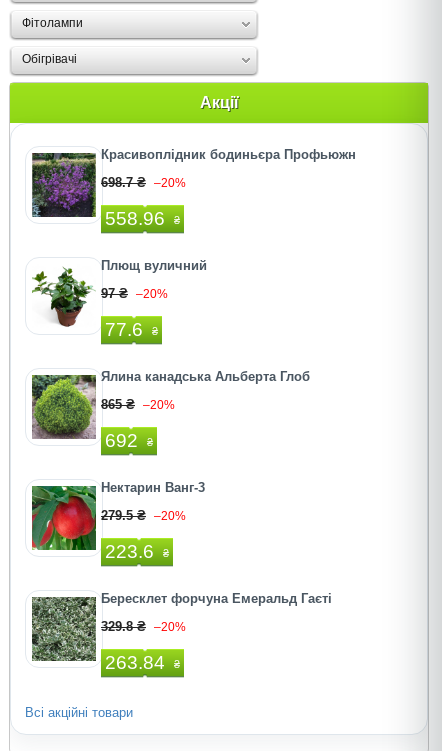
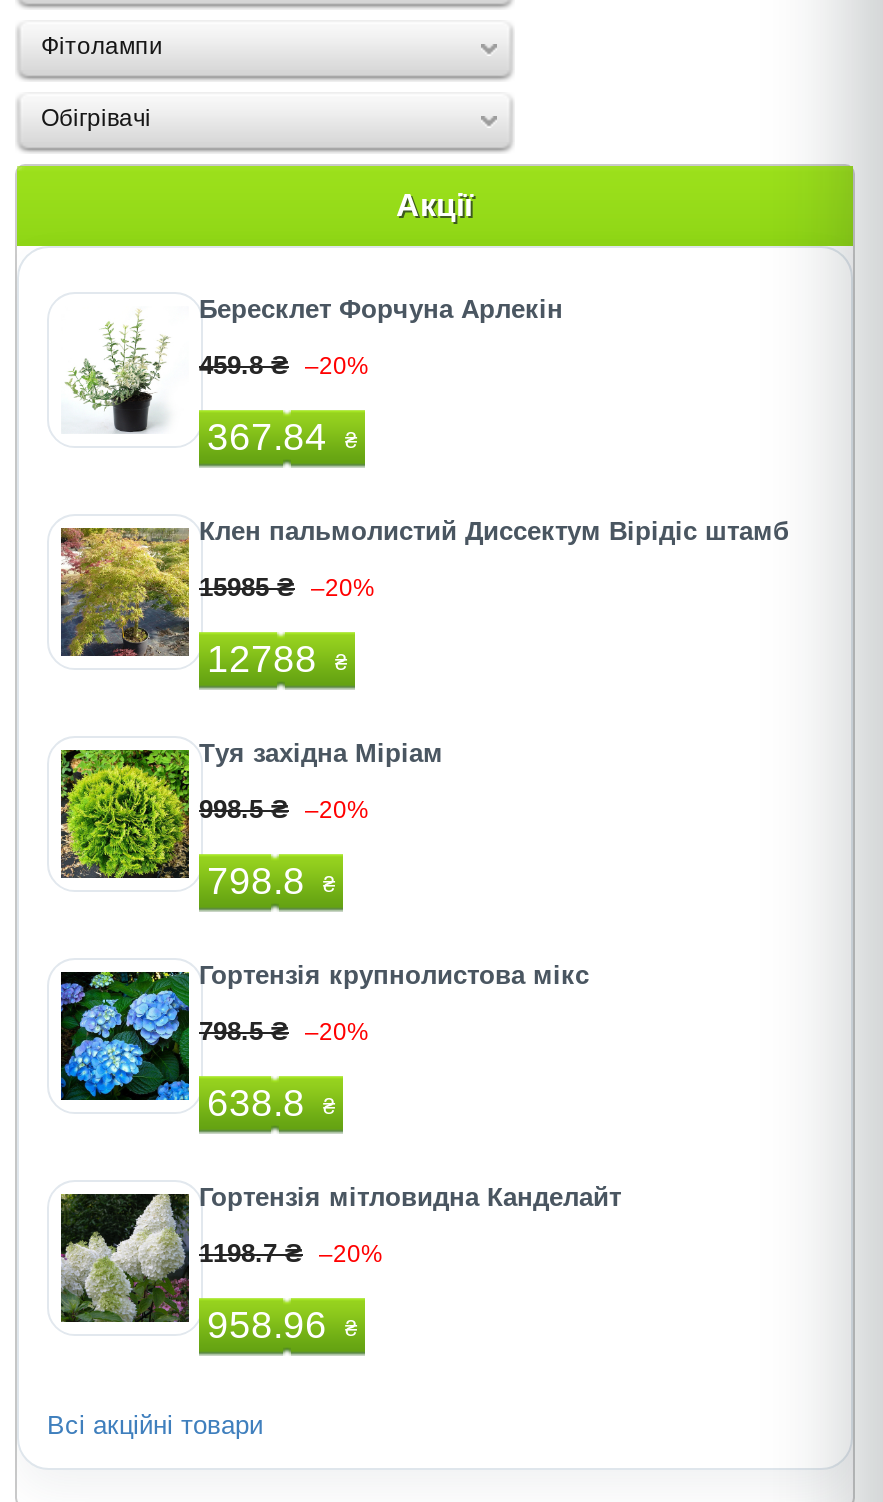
- [image]
- Красивоплідник бодиньєра Профьюжн
+ [image]
+ Бересклет Форчуна Арлекін

- 698.7 ₴ –20%
+ 459.8 ₴ –20%

- 558.96 ₴
+ 367.84 ₴

- [image]
- Плющ вуличний
+ [image]
+ Клен пальмолистий Диссектум Вірідіс штамб

- 97 ₴ –20%
+ 15985 ₴ –20%

- 77.6 ₴
+ 12788 ₴

- [image]
- Ялина канадська Альберта Глоб
+ [image]
+ Туя західна Міріам

- 865 ₴ –20%
+ 998.5 ₴ –20%

- 692 ₴
+ 798.8 ₴

- [image]
- Нектарин Ванг-3
+ [image]
+ Гортензія крупнолистова мікс

- 279.5 ₴ –20%
+ 798.5 ₴ –20%

- 223.6 ₴
+ 638.8 ₴

- [image]
- Бересклет форчуна Емеральд Гаєті
+ [image]
+ Гортензія мітловидна Канделайт

- 329.8 ₴ –20%
+ 1198.7 ₴ –20%

- 263.84 ₴
+ 958.96 ₴
